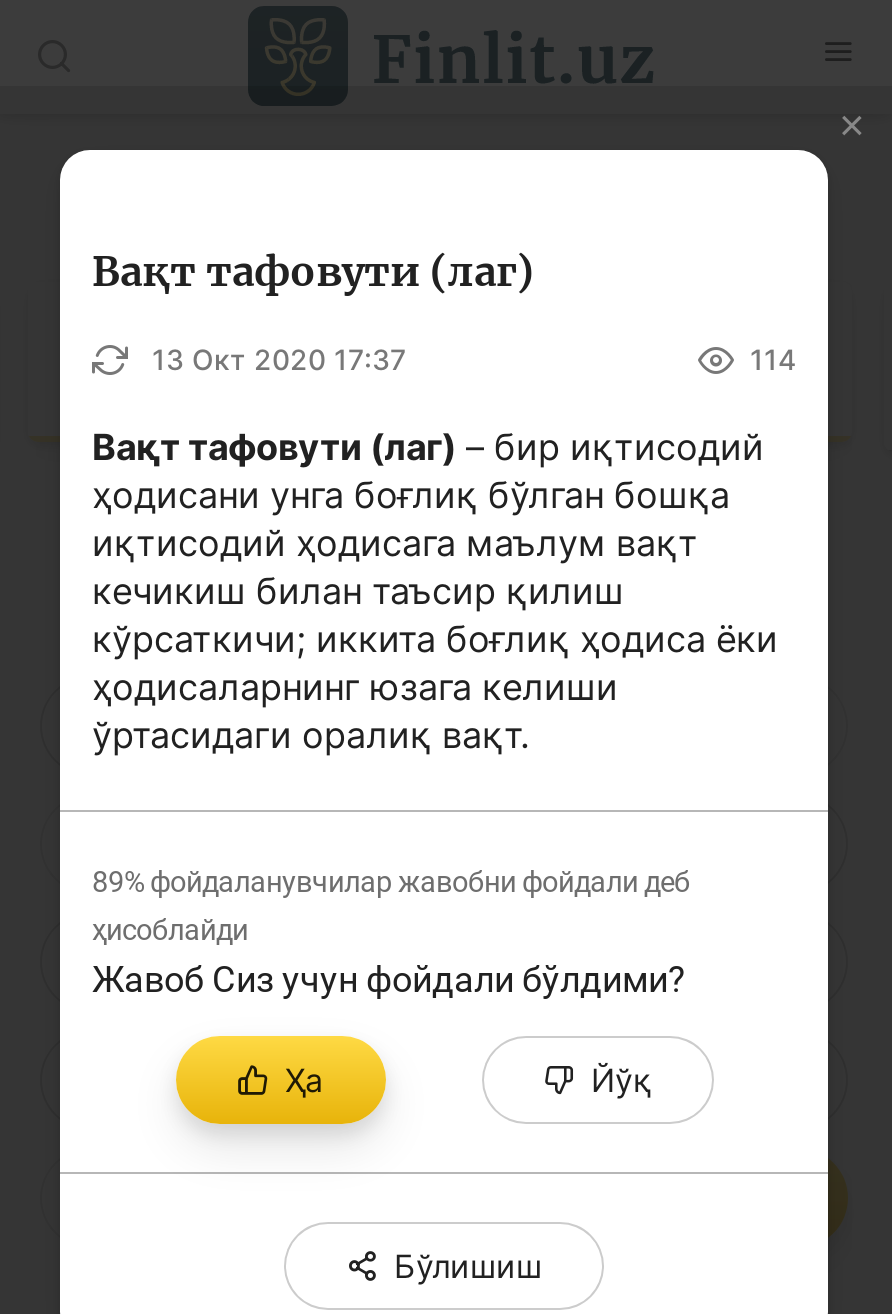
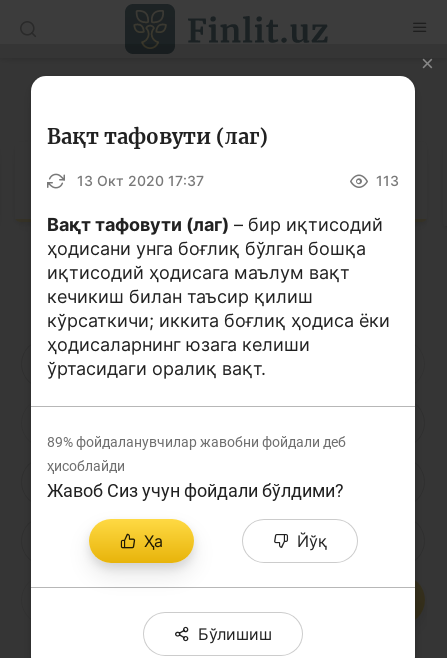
- 114
+ 113
